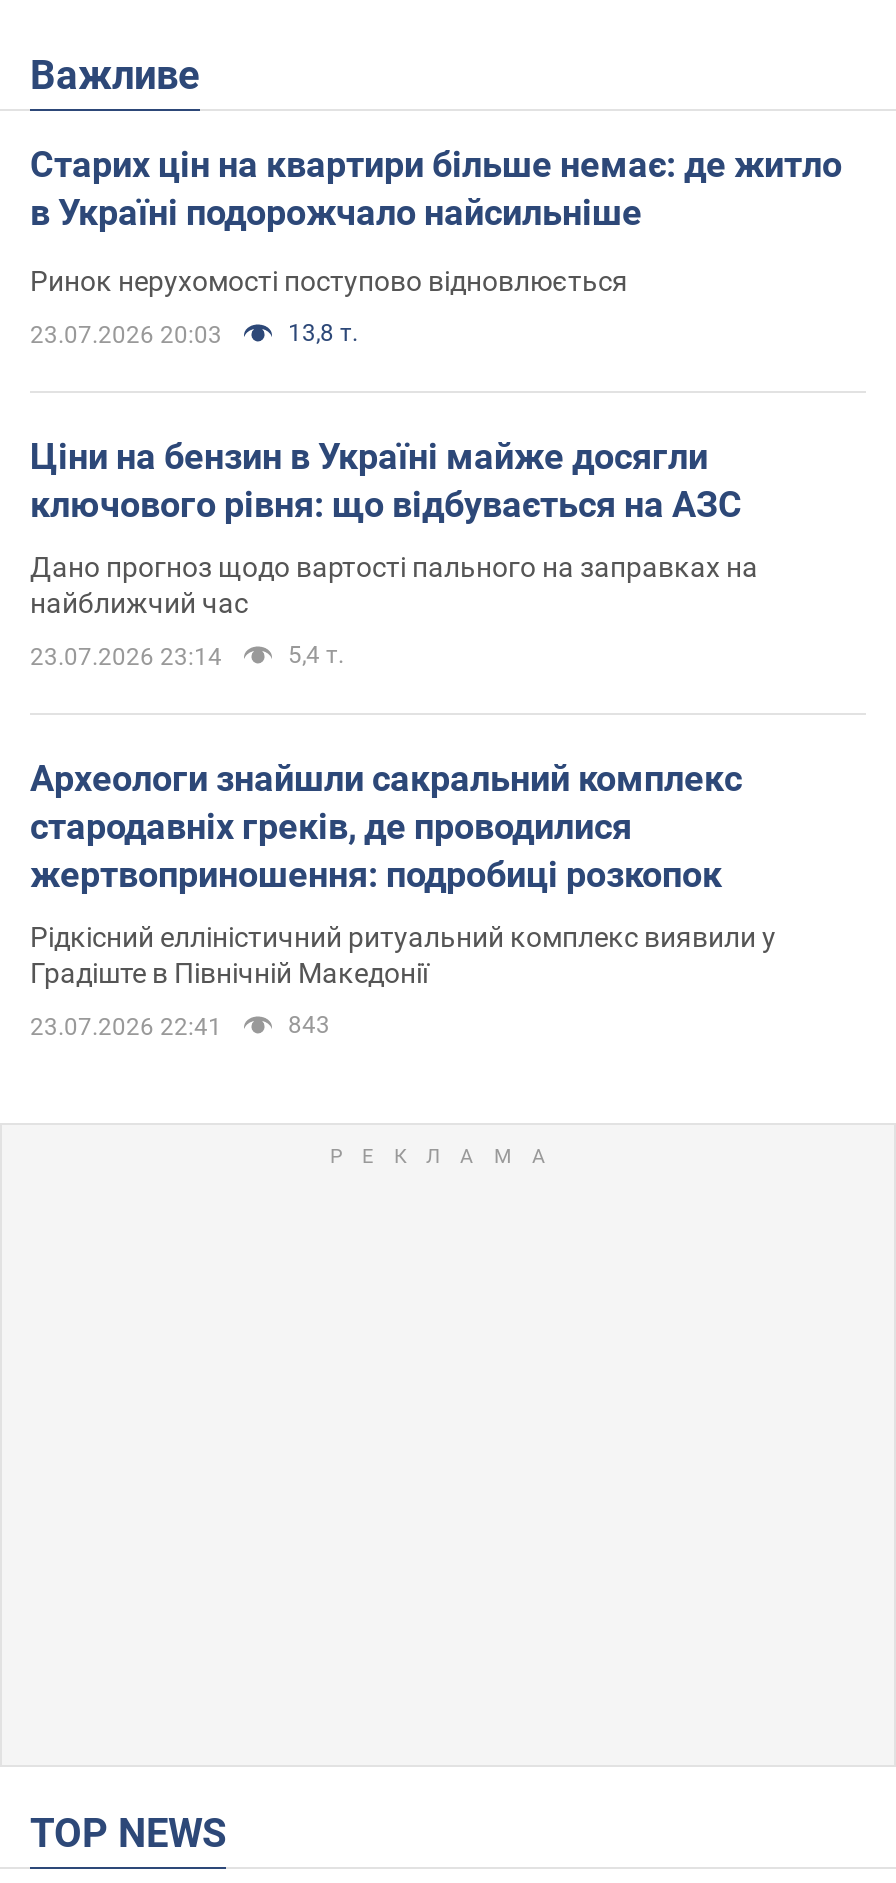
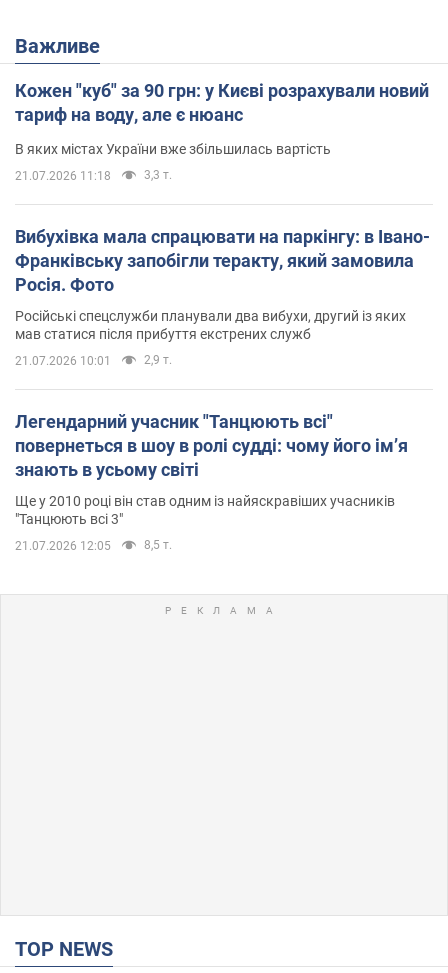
- Старих цін на квартири більше немає: де житло
- в Україні подорожчало найсильніше
+ Кожен "куб" за 90 грн: у Києві розрахували новий
+ тариф на воду, але є нюанс

- Ринок нерухомості поступово відновлюється
+ В яких містах України вже збільшилась вартість

- 23.07.2026 20:03
- 13,8 т.
+ 21.07.2026 11:18
+ 3,3 т.

- Ціни на бензин в Україні майже досягли
- ключового рівня: що відбувається на АЗС
+ Вибухівка мала спрацювати на паркінгу: в Івано-
+ Франківську запобігли теракту, який замовила
+ Росія. Фото

- Дано прогноз щодо вартості пального на заправках на
- найближчий час
+ Російські спецслужби планували два вибухи, другий із яких
+ мав статися після прибуття екстрених служб

- 23.07.2026 23:14
- 5,4 т.
+ 21.07.2026 10:01
+ 2,9 т.

- Археологи знайшли сакральний комплекс
- стародавніх греків, де проводилися
- жертвоприношення: подробиці розкопок
+ Легендарний учасник "Танцюють всі"
+ повернеться в шоу в ролі судді: чому його імʼя
+ знають в усьому світі

- Рідкісний елліністичний ритуальний комплекс виявили у
- Градіште в Північній Македонії
+ Ще у 2010 році він став одним із найяскравіших учасників
+ "Танцюють всі 3"

- 23.07.2026 22:41
- 843
+ 21.07.2026 12:05
+ 8,5 т.
